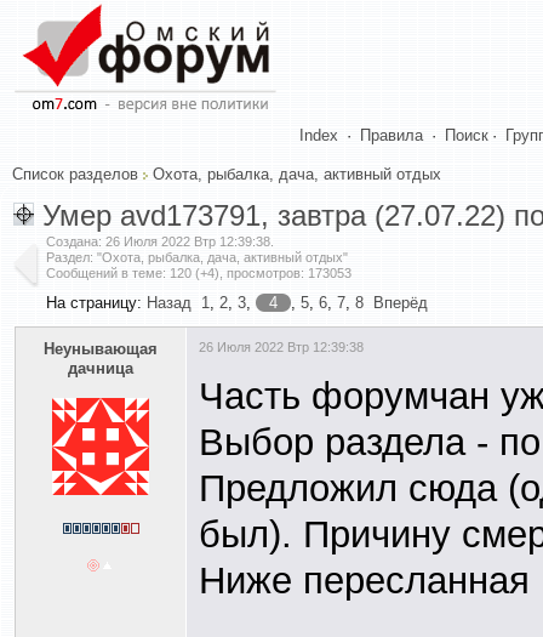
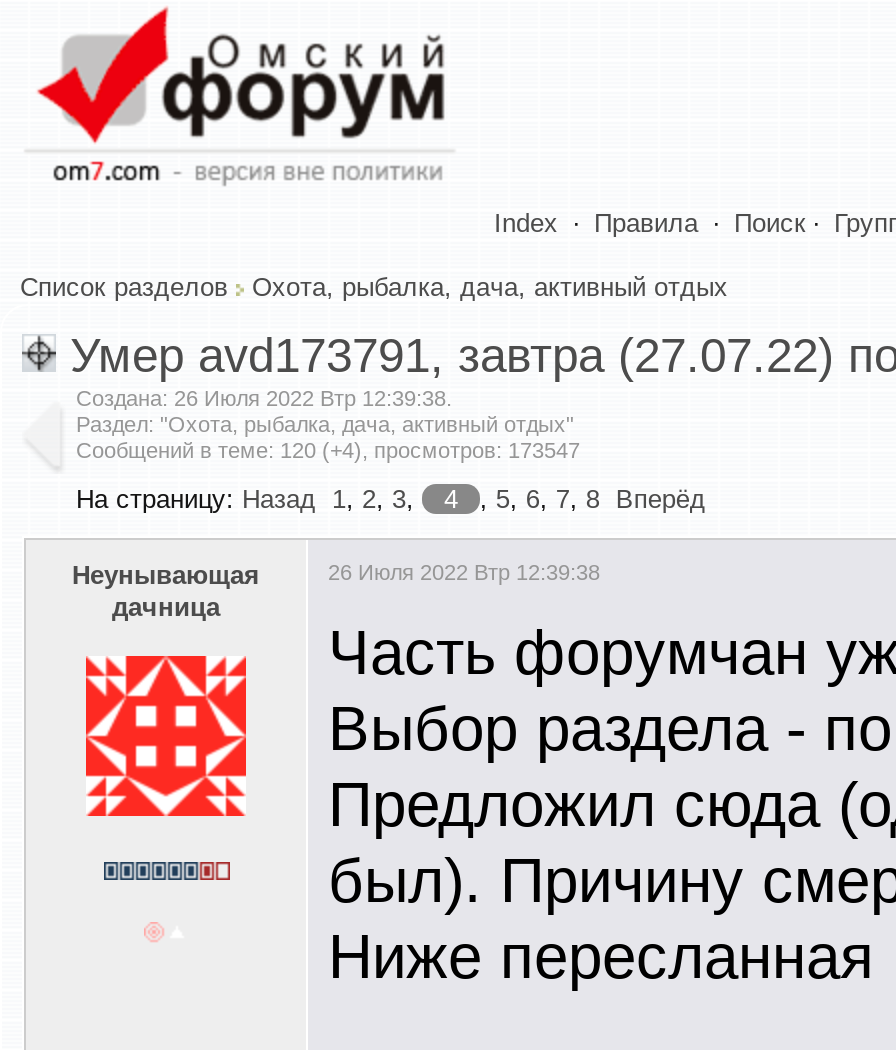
- Сообщений в теме: 120 (+4), просмотров: 173053
+ Сообщений в теме: 120 (+4), просмотров: 173547
